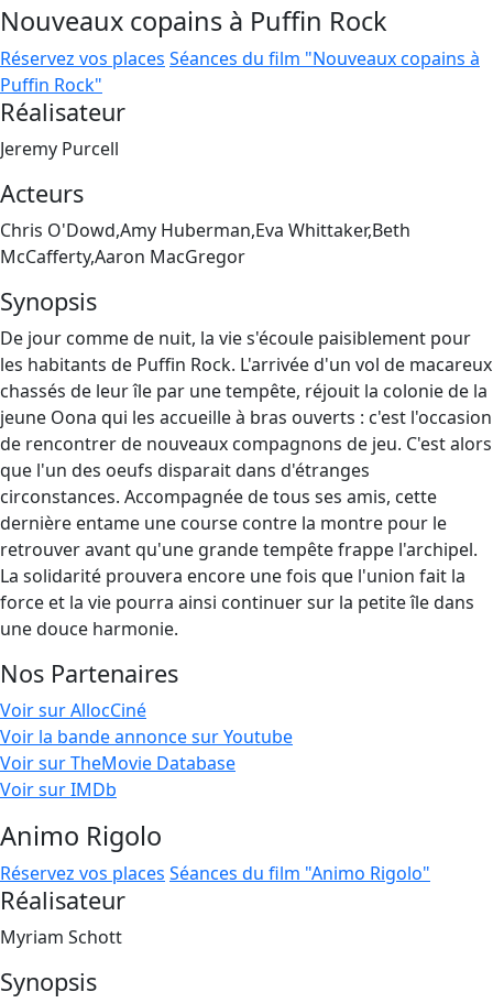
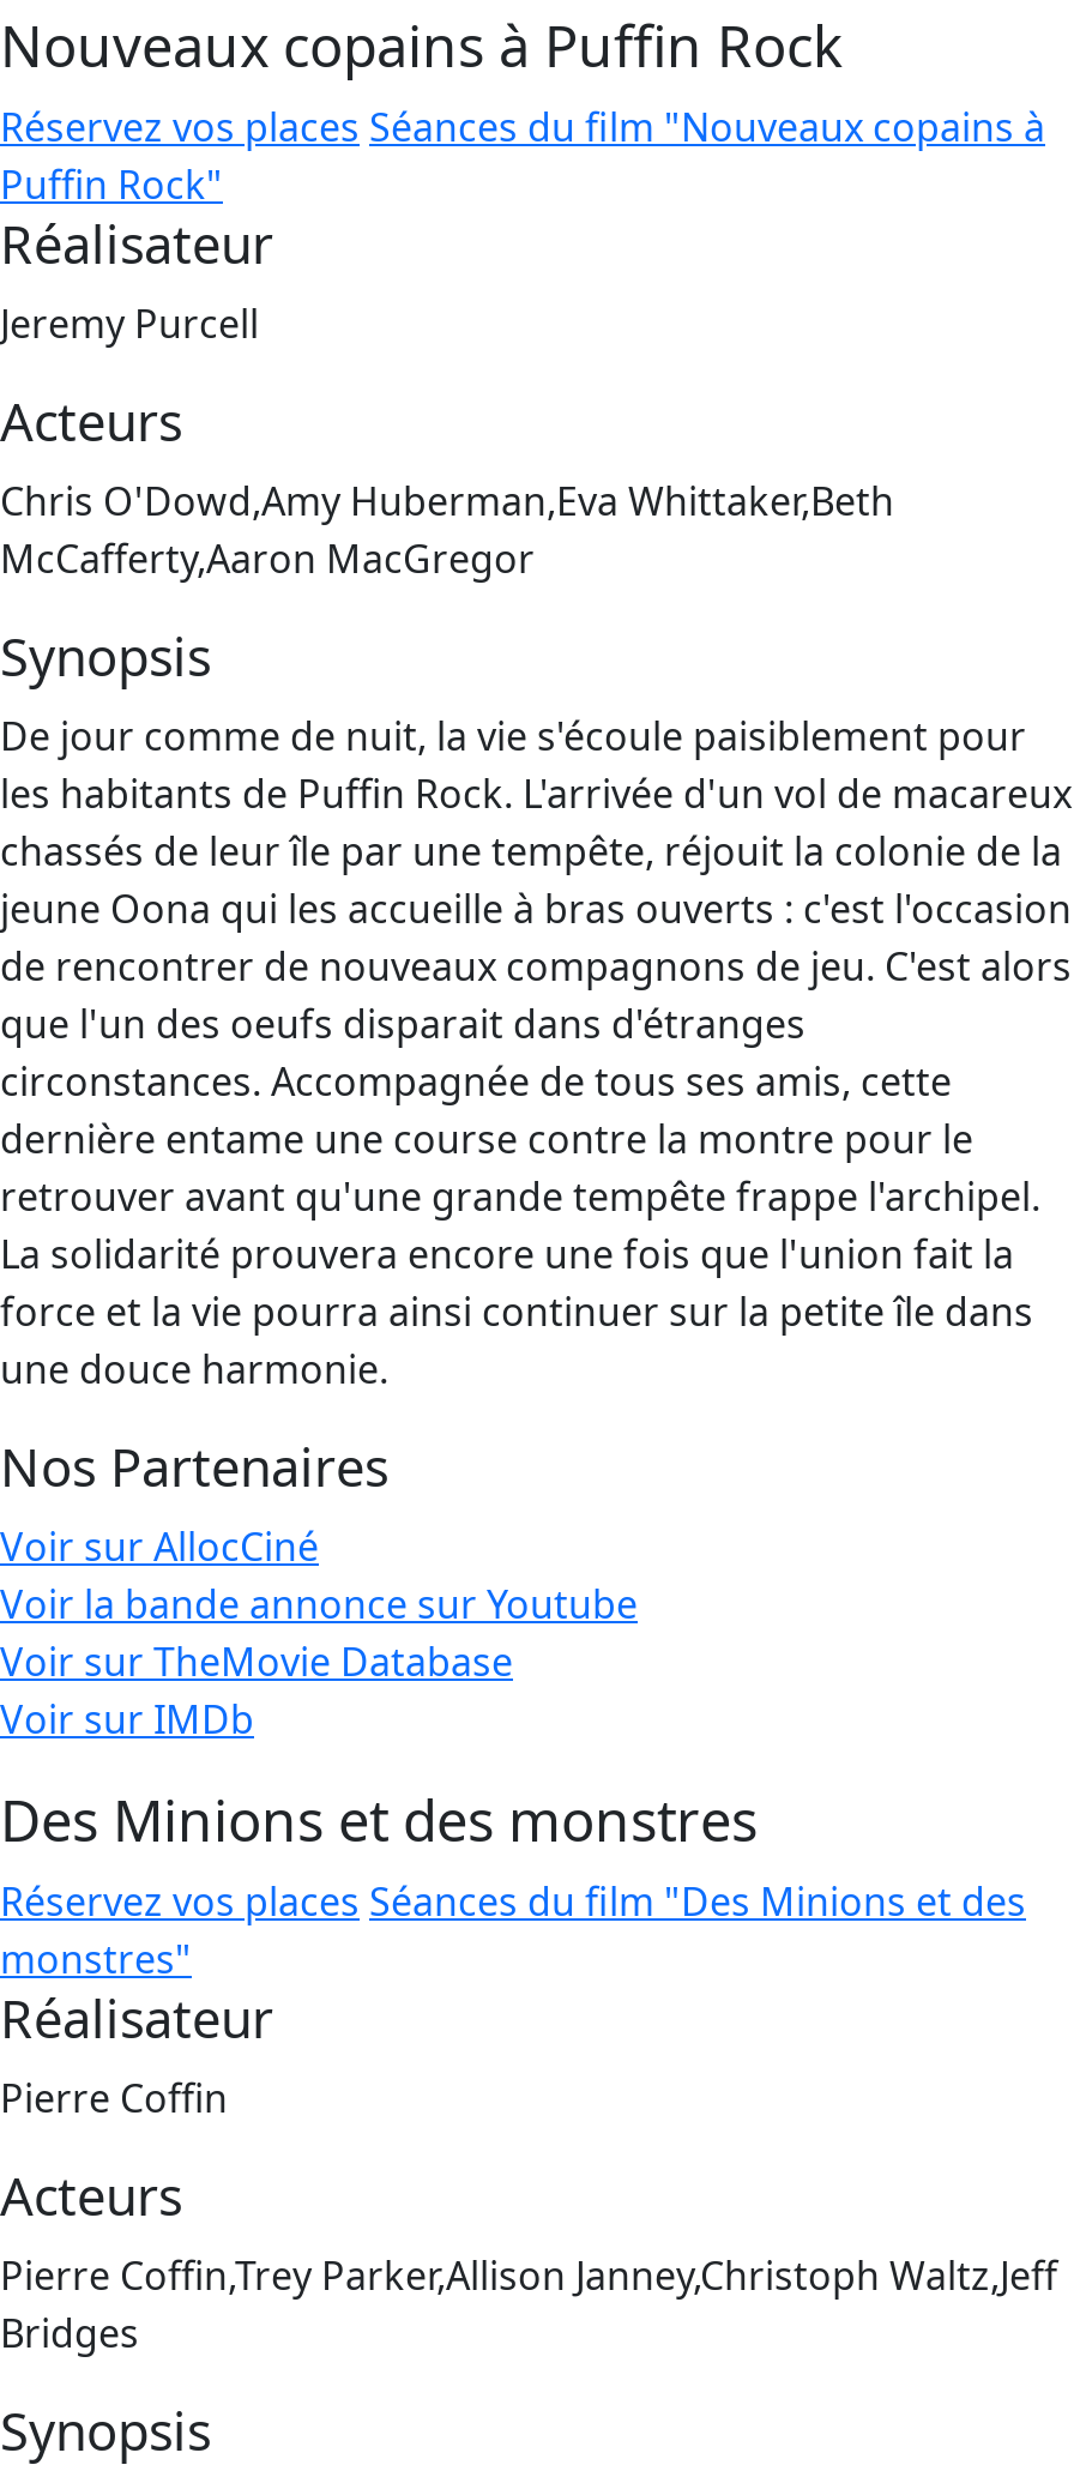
- Animo Rigolo
- Réservez vos places Séances du film "Animo Rigolo"
+ Des Minions et des monstres
+ Réservez vos places Séances du film "Des Minions et des
+ monstres"

- Myriam Schott
+ Pierre Coffin
+ Acteurs
+ Pierre Coffin,Trey Parker,Allison Janney,Christoph Waltz,Jeff
+ Bridges
